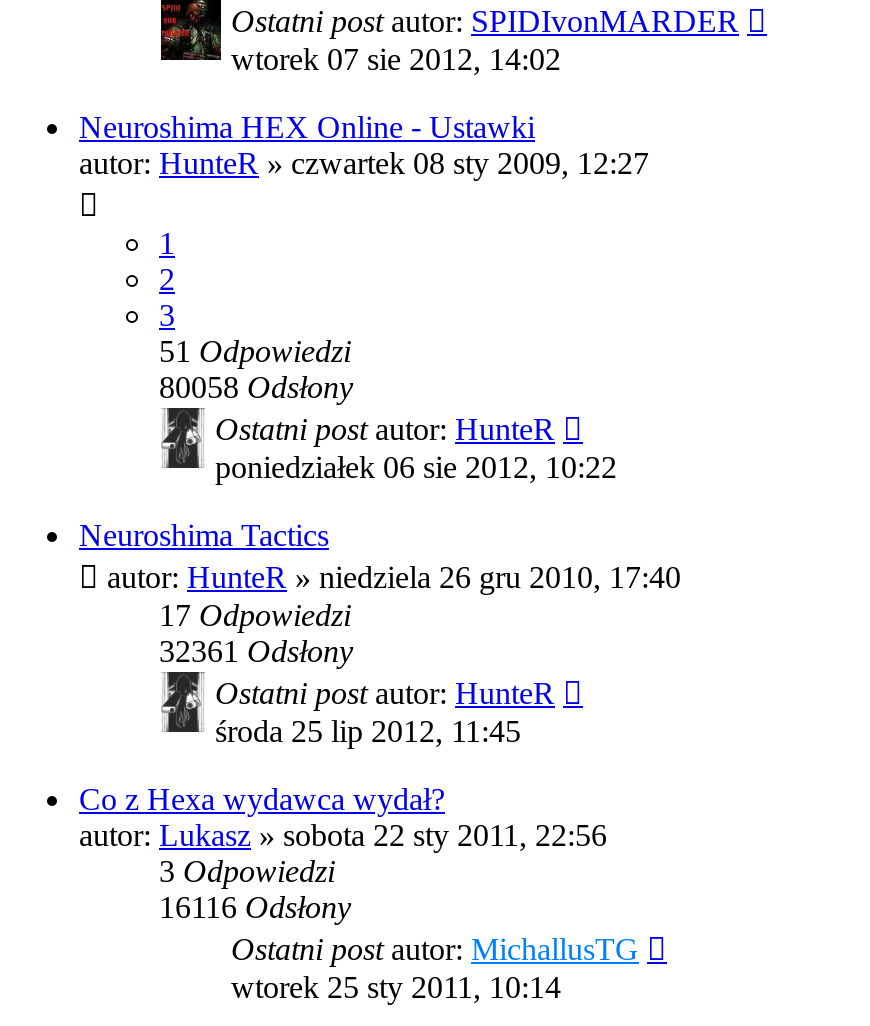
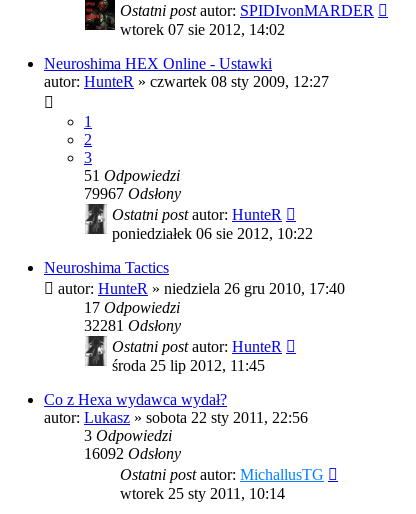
- 80058Odsłony
+ 79967Odsłony

- 32361Odsłony
+ 32281Odsłony

- 16116 Odsłony
+ 16092 Odsłony
